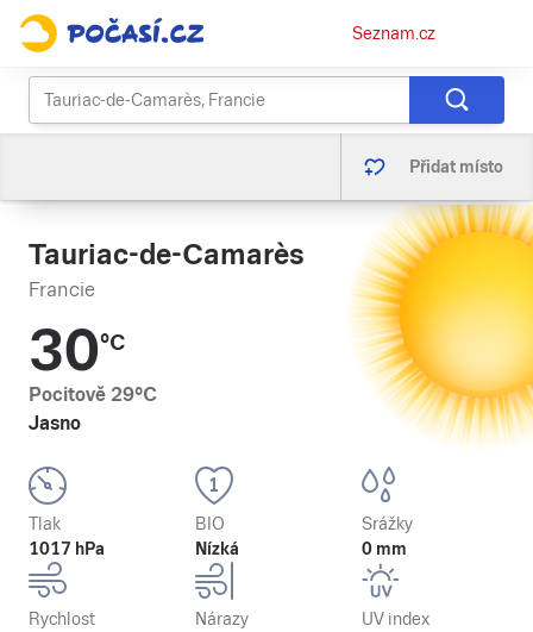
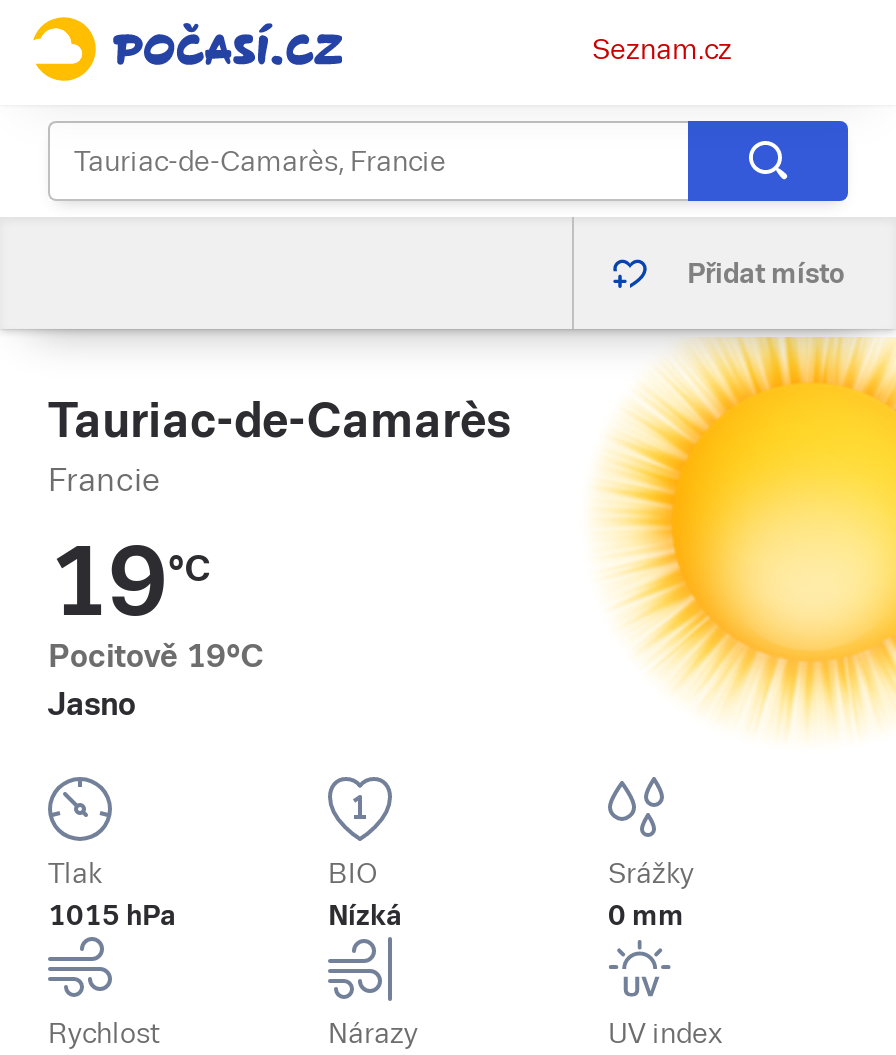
- 30°C
+ 19°C

- Pocitově 29°C
+ Pocitově 19°C

- 1017 hPa
+ 1015 hPa
